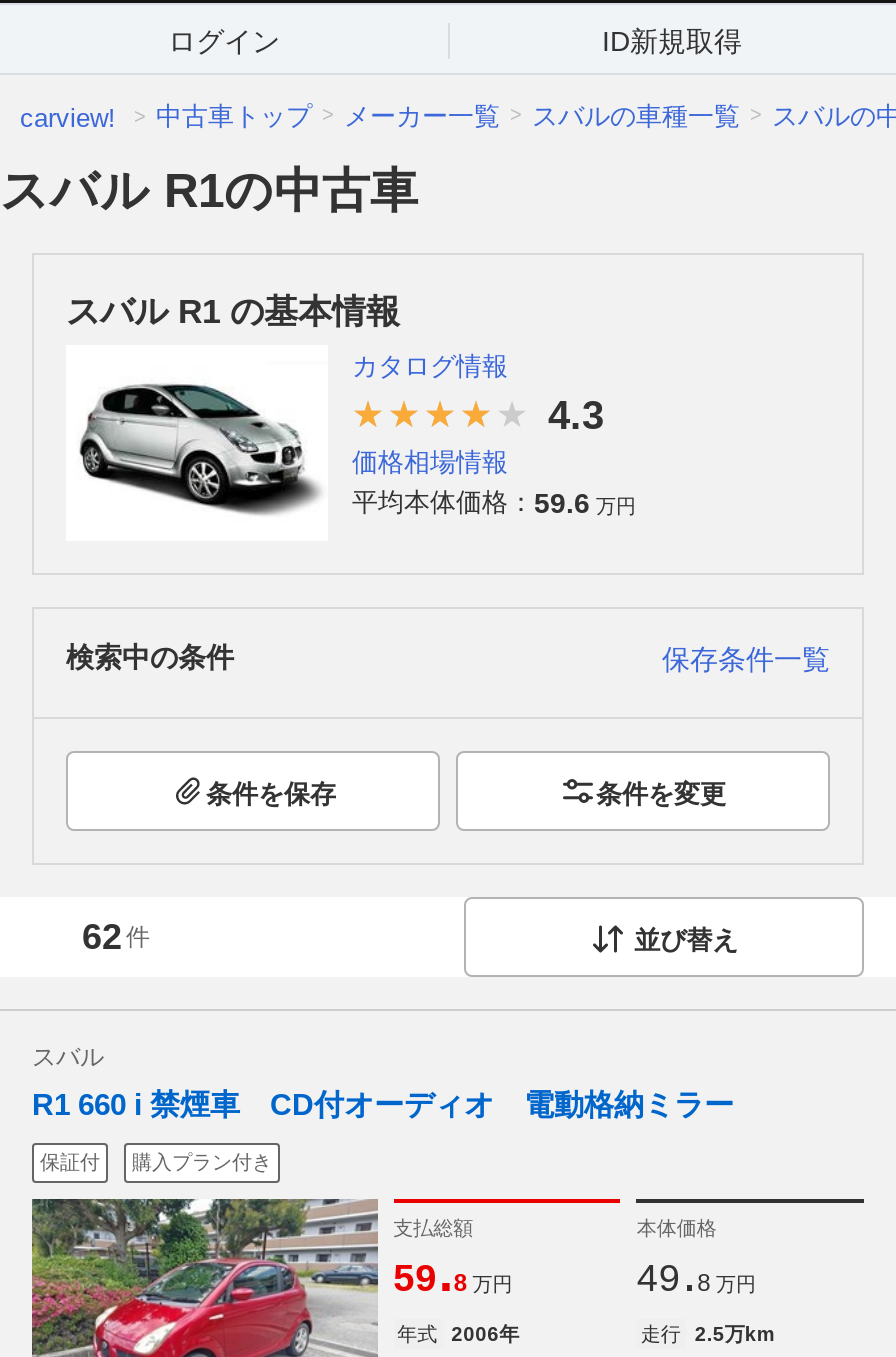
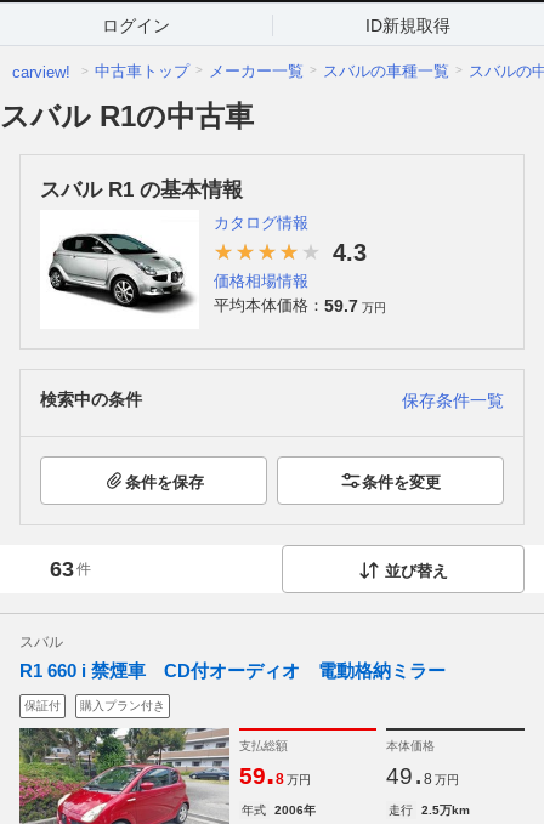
- 平均本体価格：59.6 万円
+ 平均本体価格：59.7 万円

- 62 件
+ 63 件
